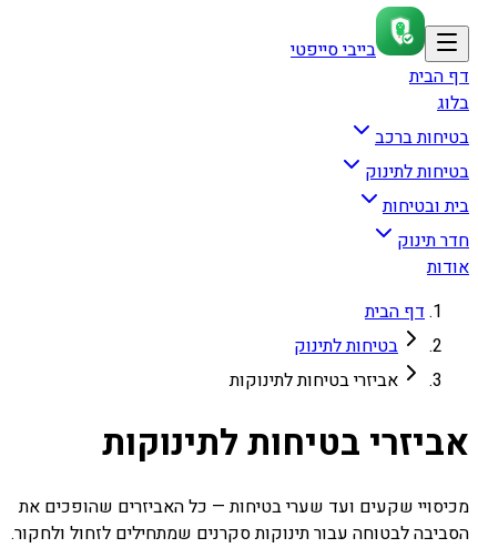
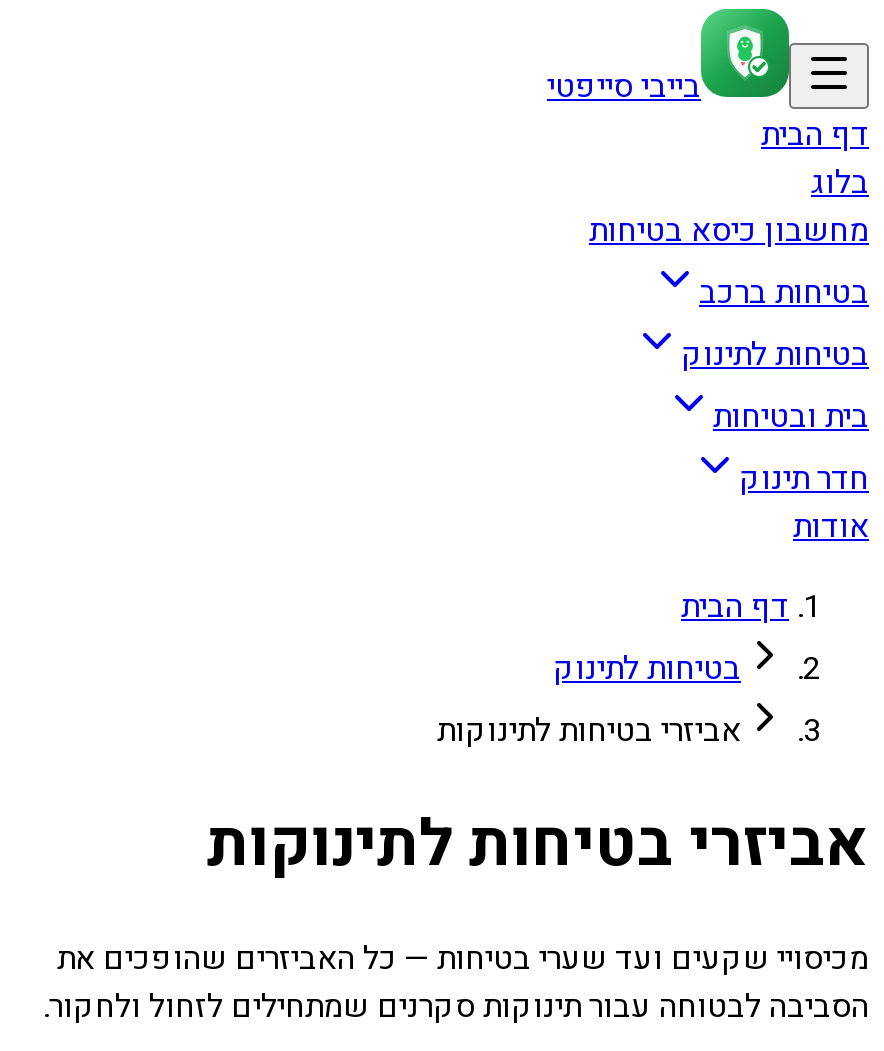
+ מחשבון כיסא בטיחות
